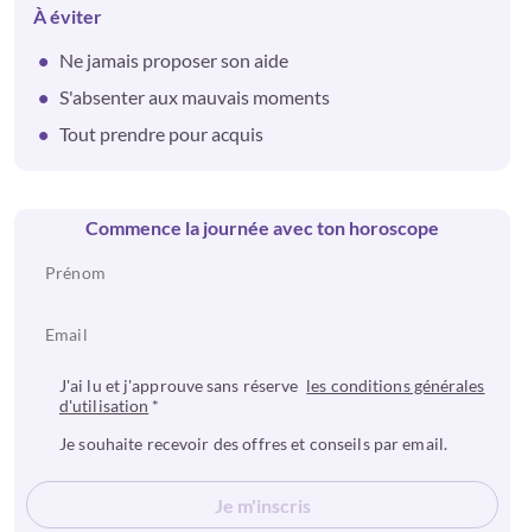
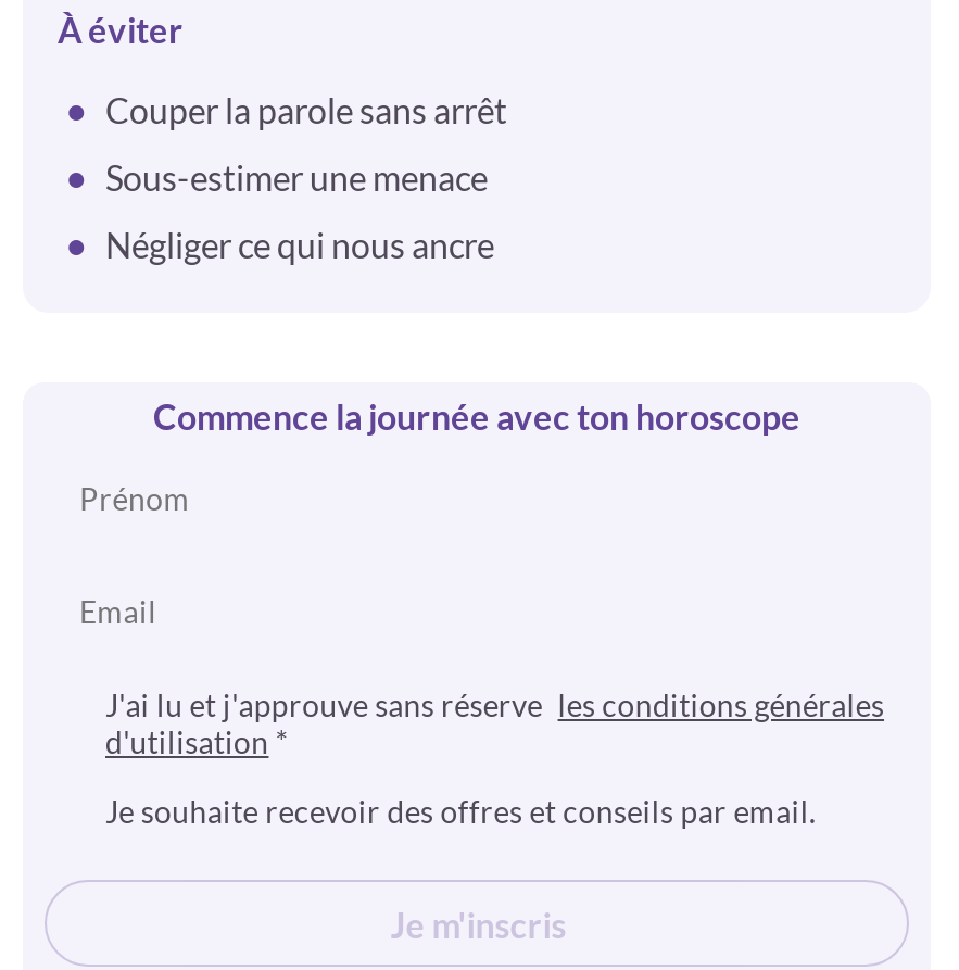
- Ne jamais proposer son aide
+ Couper la parole sans arrêt

- S'absenter aux mauvais moments
+ Sous-estimer une menace

- Tout prendre pour acquis
+ Négliger ce qui nous ancre
